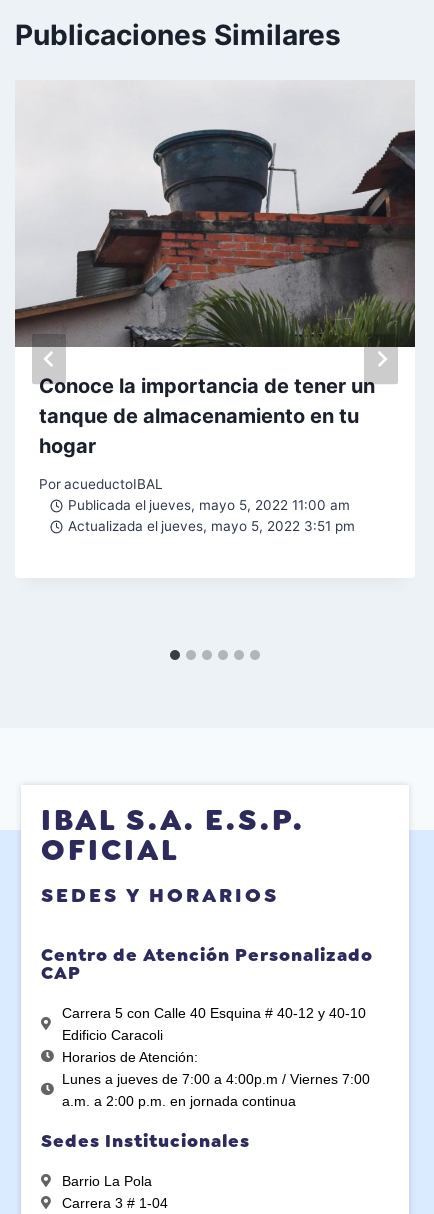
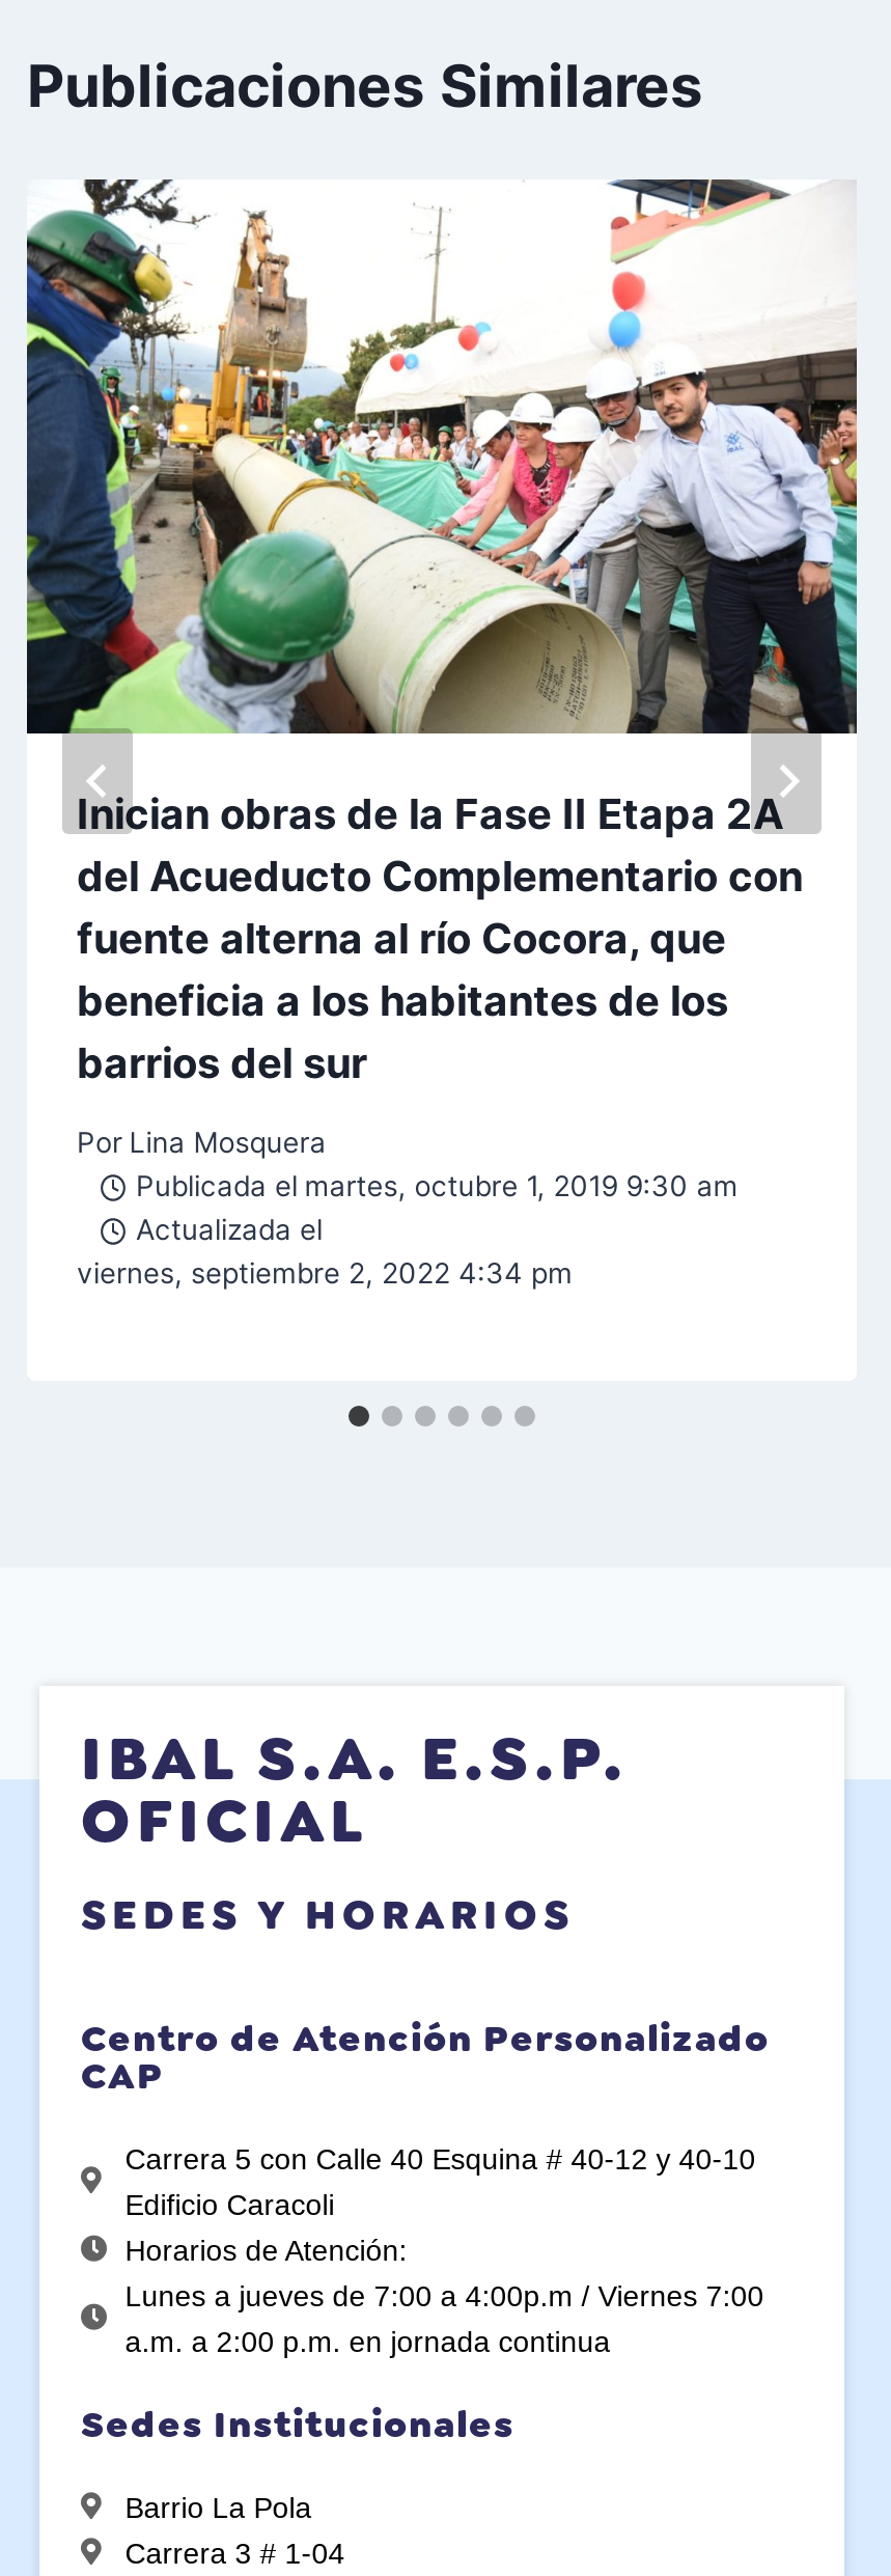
- [image]
- Conoce la importancia de tener un
- tanque de almacenamiento en tu
- hogar
+ [image]
+ Inician obras de la Fase II Etapa 2A
+ del Acueducto Complementario con
+ fuente alterna al río Cocora, que
+ beneficia a los habitantes de los
+ barrios del sur

- Por acueductoIBAL
- Publicada el jueves, mayo 5, 2022 11:00 am
- Actualizada el jueves, mayo 5, 2022 3:51 pm
+ Por Lina Mosquera
+ Publicada el martes, octubre 1, 2019 9:30 am
+ Actualizada el
+ viernes, septiembre 2, 2022 4:34 pm
